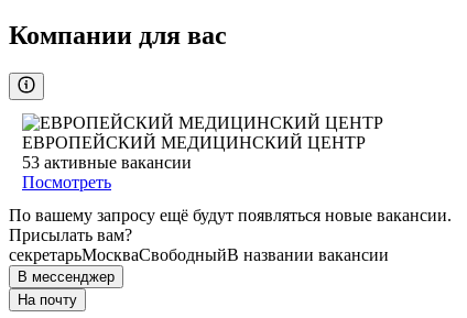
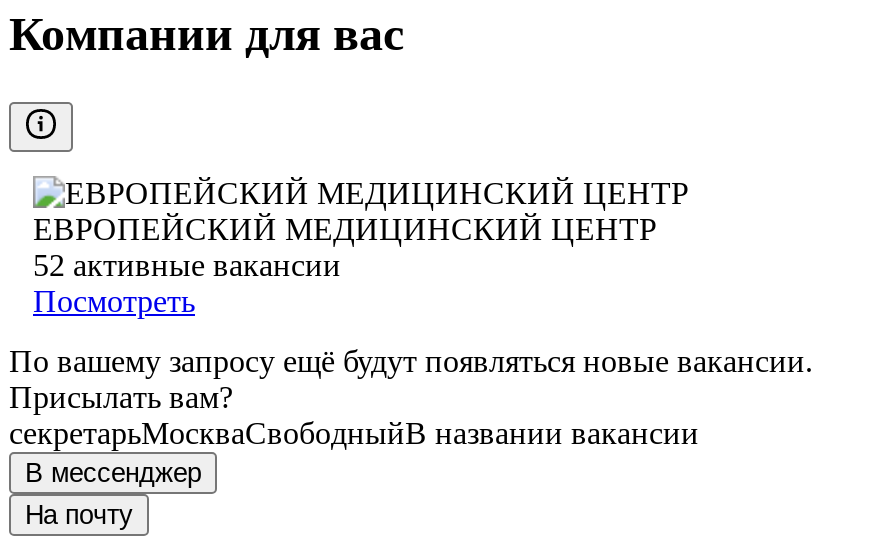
- 53 активные вакансии
+ 52 активные вакансии
